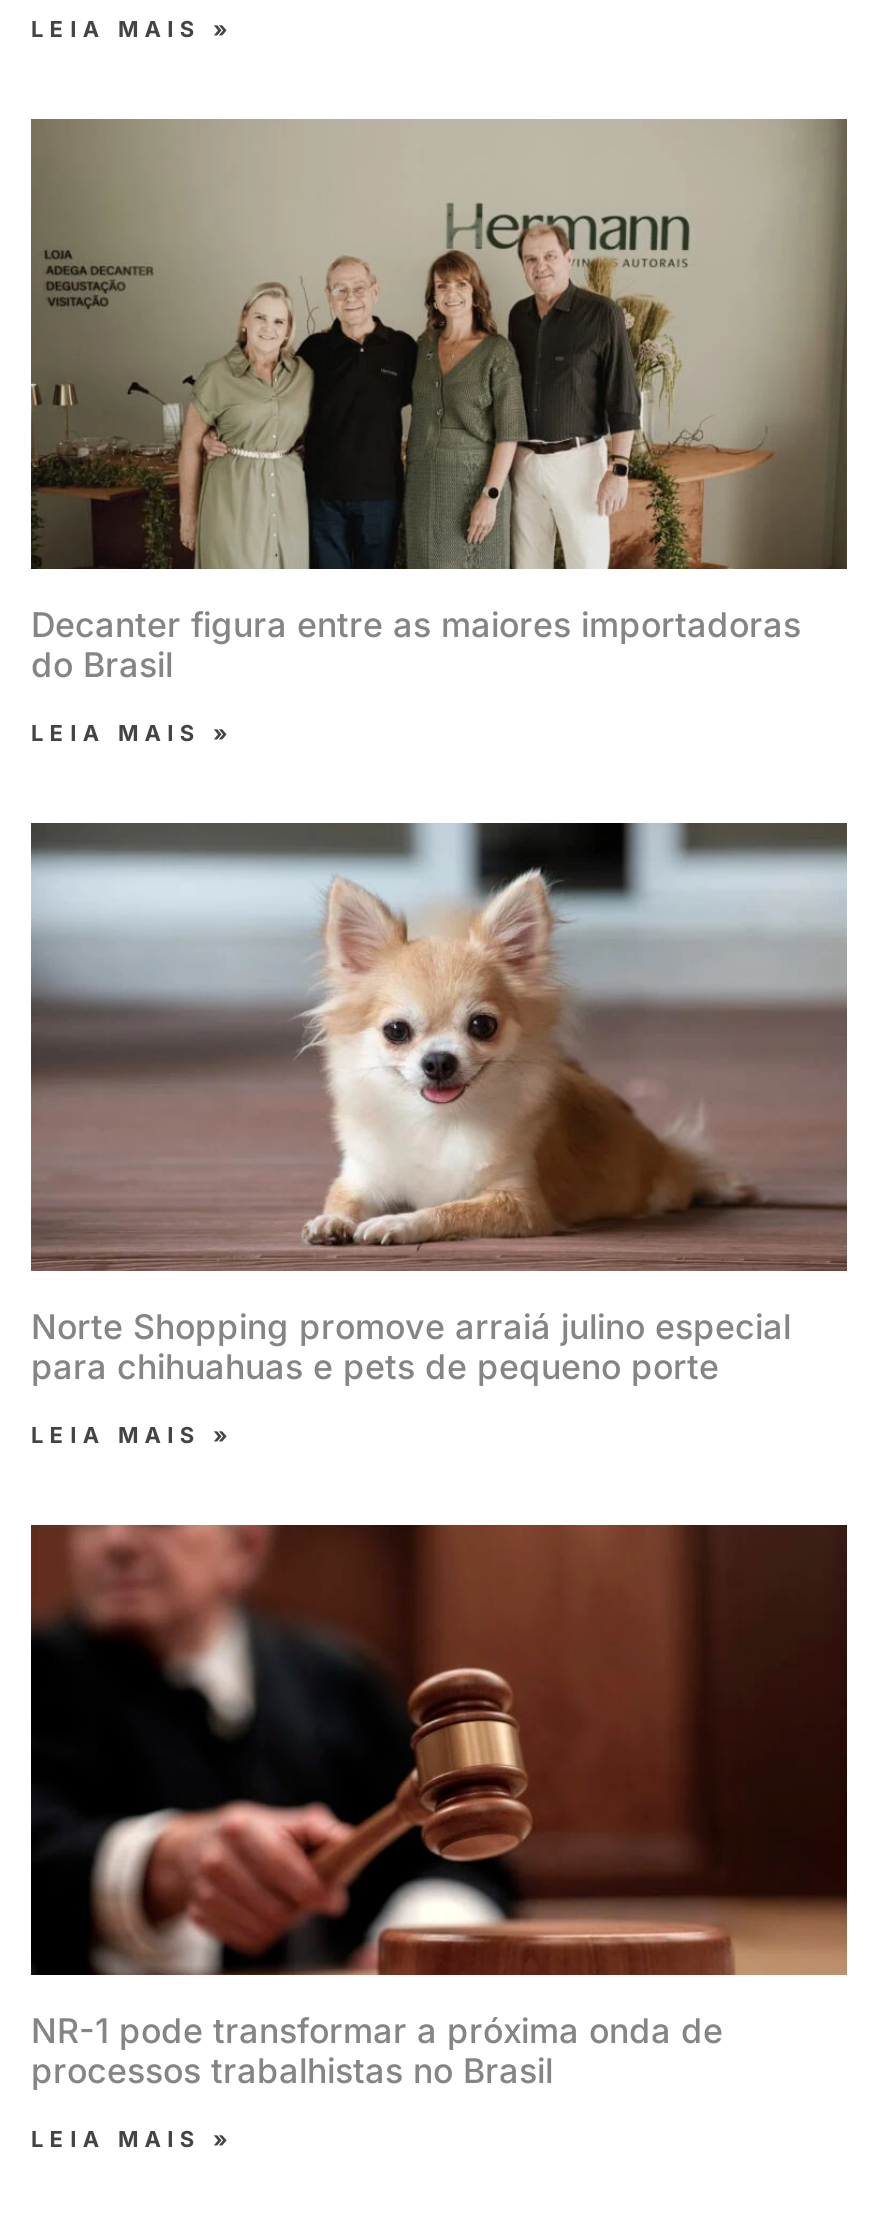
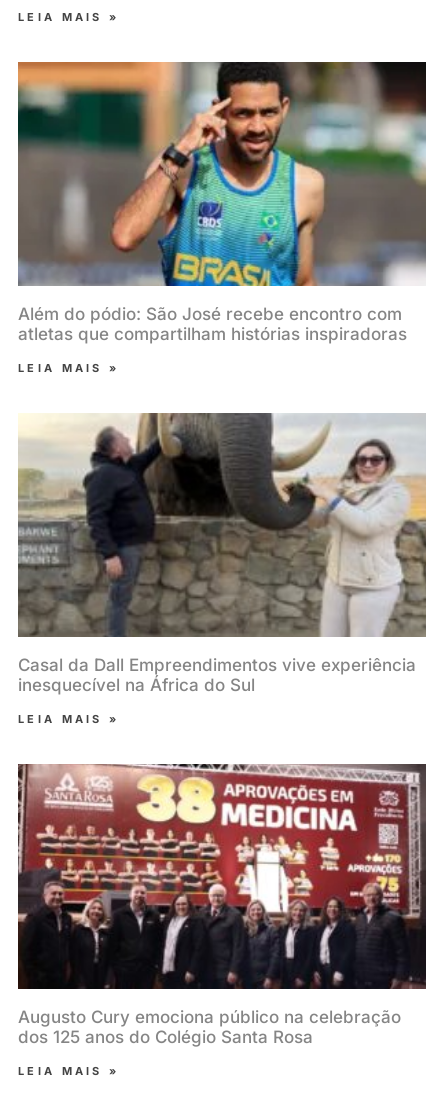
- [image]
- Decanter figura entre as maiores importadoras
- do Brasil
+ [image]
+ Além do pódio: São José recebe encontro com
+ atletas que compartilham histórias inspiradoras

- [image]
- Norte Shopping promove arraiá julino especial
- para chihuahuas e pets de pequeno porte
+ [image]
+ Casal da Dall Empreendimentos vive experiência
+ inesquecível na África do Sul

- [image]
- NR-1 pode transformar a próxima onda de
- processos trabalhistas no Brasil
+ [image]
+ Augusto Cury emociona público na celebração
+ dos 125 anos do Colégio Santa Rosa
